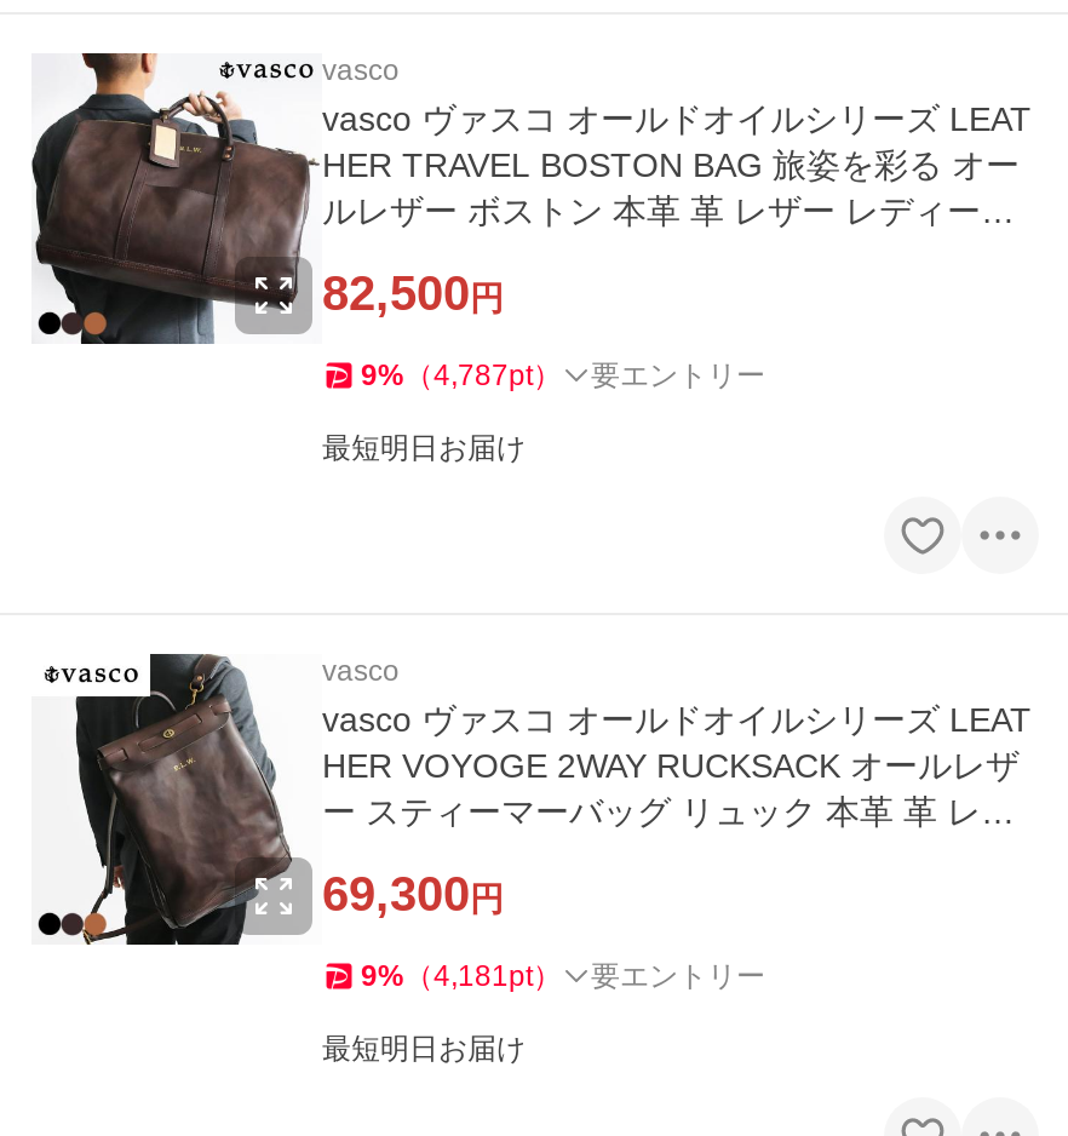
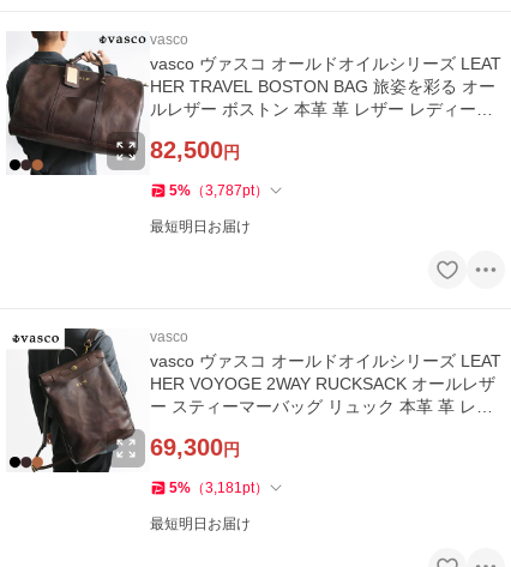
- 9%（4,787pt）
- 要エントリー
+ 5%（3,787pt）

- 9%（4,181pt）
- 要エントリー
+ 5%（3,181 pt）
